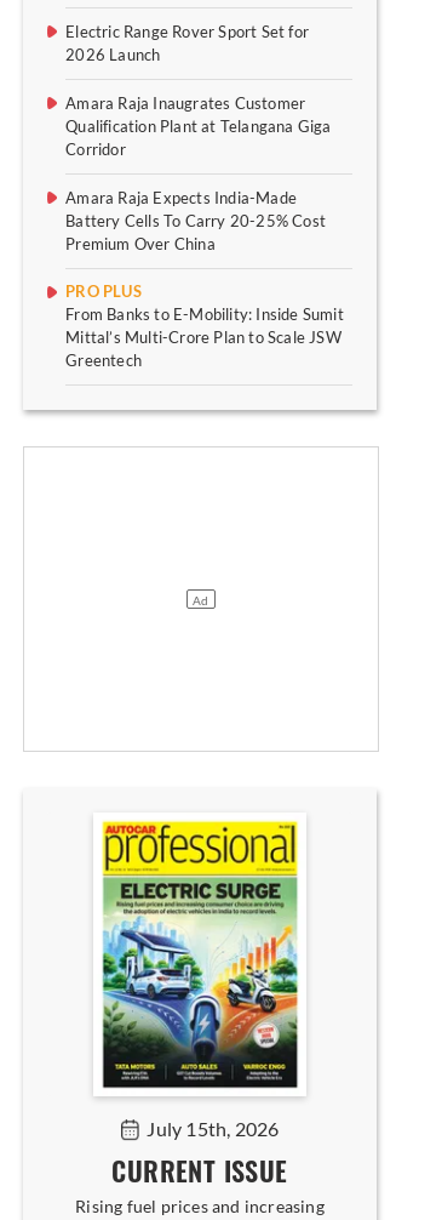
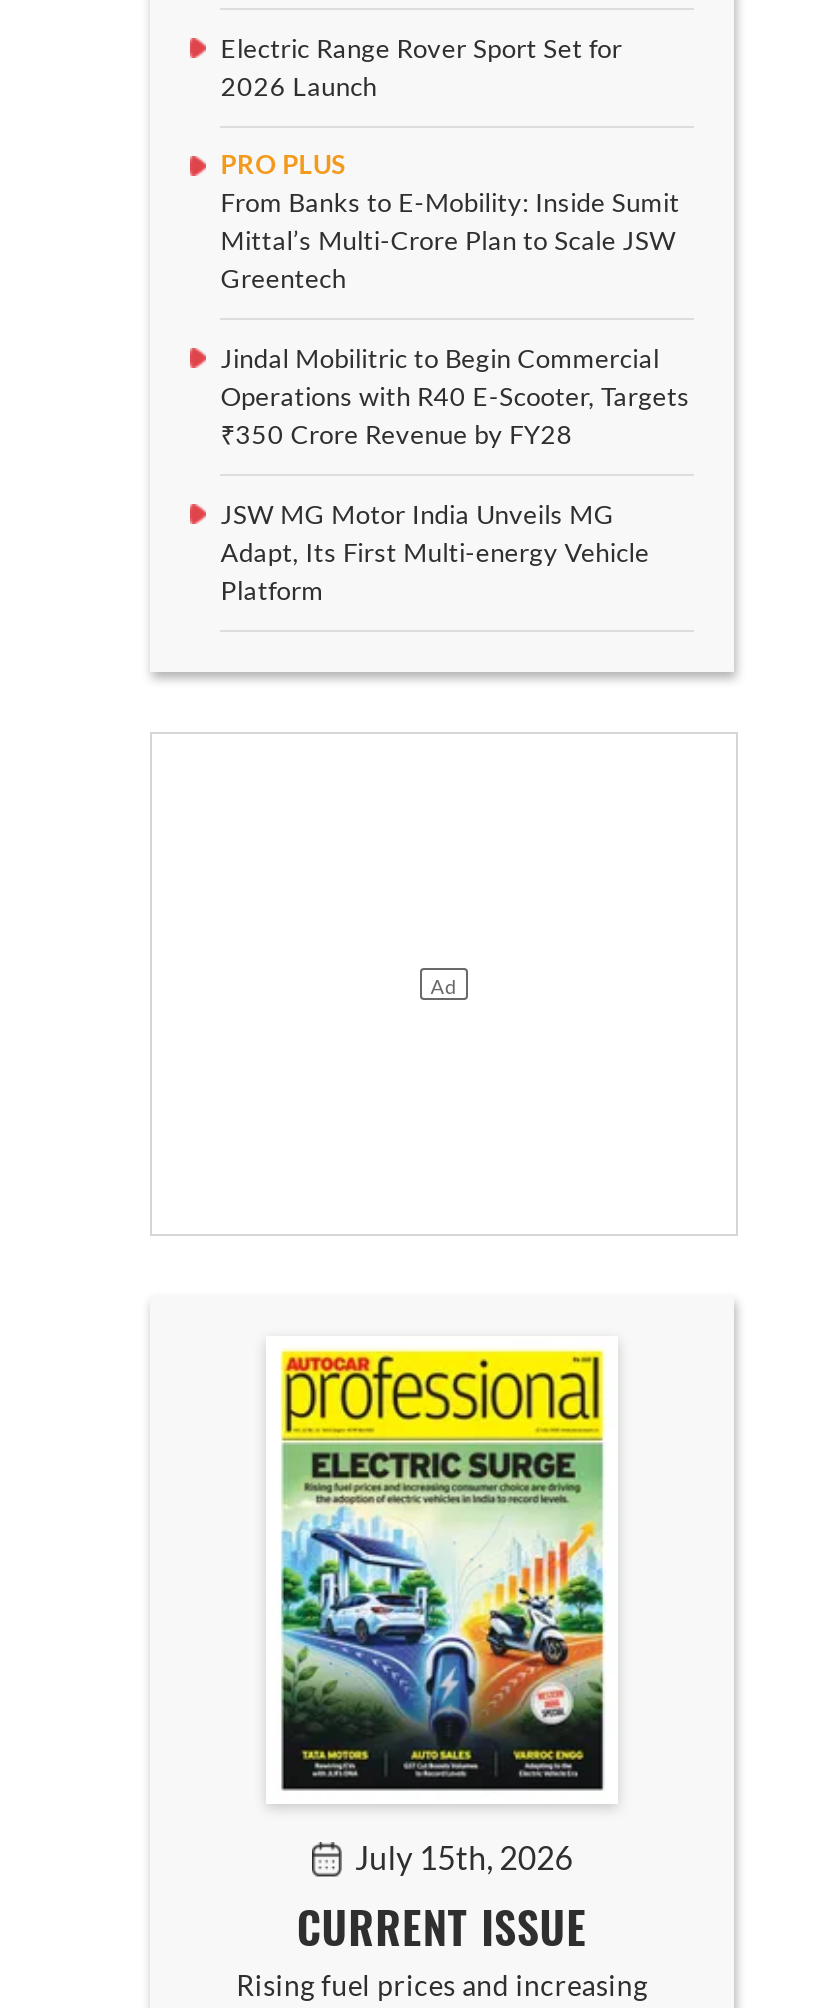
- Amara Raja Inaugrates Customer
- Qualification Plant at Telangana Giga
- Corridor
- Amara Raja Expects India-Made
- Battery Cells To Carry 20-25% Cost
- Premium Over China

moved up: PRO PLUS | From Banks to E-Mobility: Inside Sumit | Mittal’s Multi-Crore Plan to Scale JSW | Greentech

+ Jindal Mobilitric to Begin Commercial
+ Operations with R40 E-Scooter, Targets
+ ₹350 Crore Revenue by FY28
+ JSW MG Motor India Unveils MG
+ Adapt, Its First Multi-energy Vehicle
+ Platform
